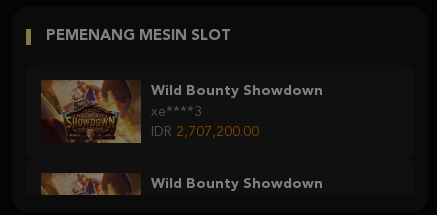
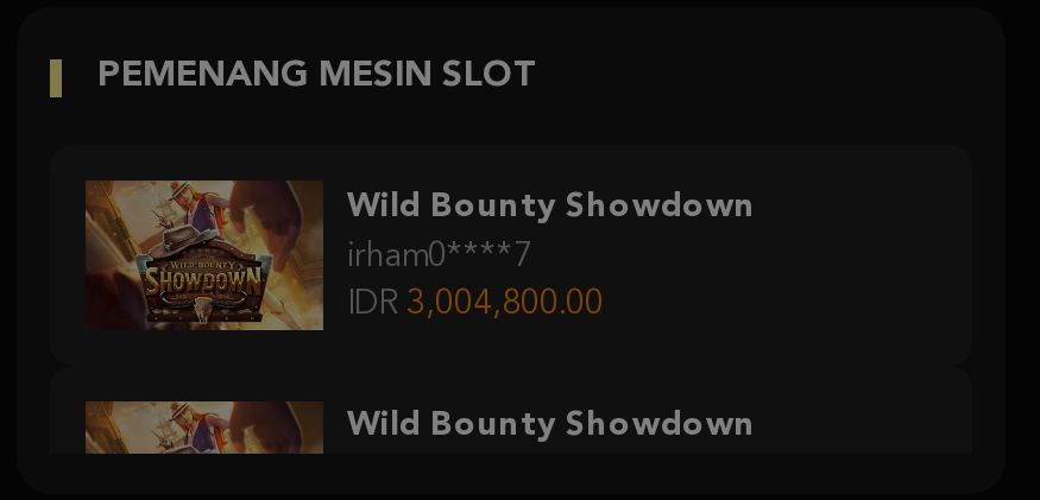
- xe****3
- IDR 2,707,200.00
+ irham0****7
+ IDR 3,004,800.00
